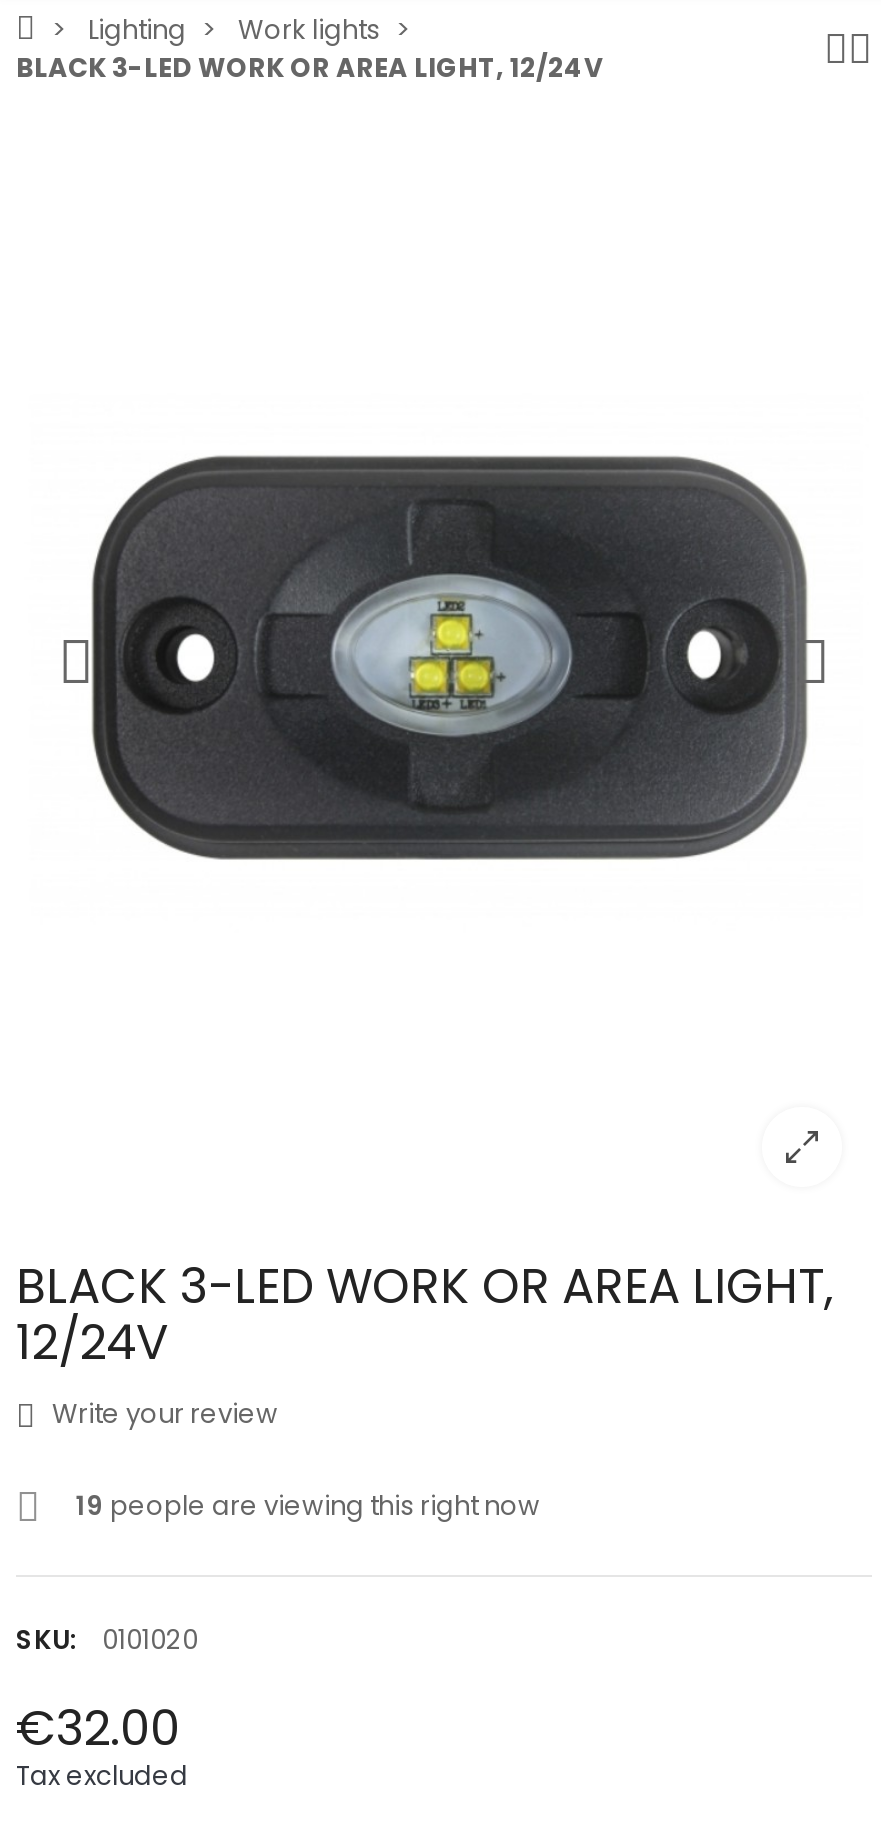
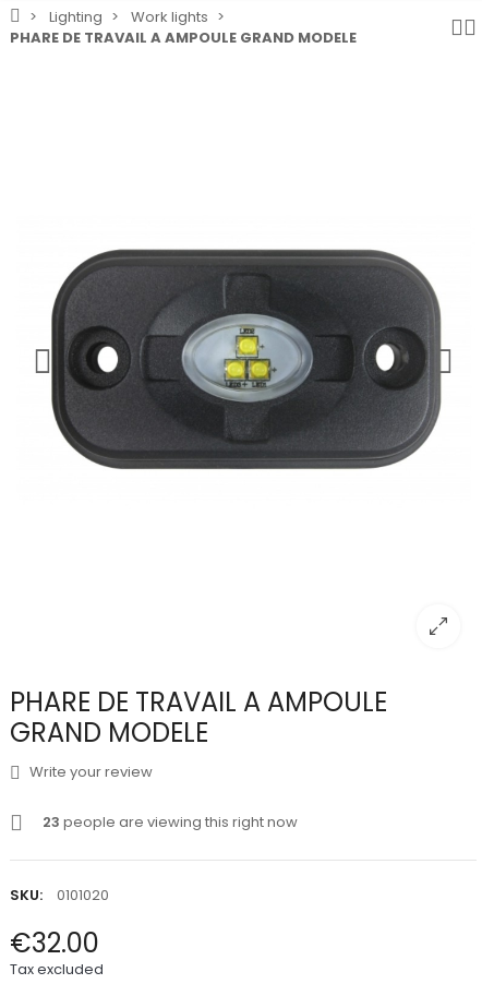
- BLACK 3-LED WORK OR AREA LIGHT, 12/24V
+ PHARE DE TRAVAIL A AMPOULE GRAND MODELE

- BLACK 3-LED WORK OR AREA LIGHT,
- 12/24V
+ PHARE DE TRAVAIL A AMPOULE
+ GRAND MODELE

- 19 people are viewing this right now
+ 23 people are viewing this right now
